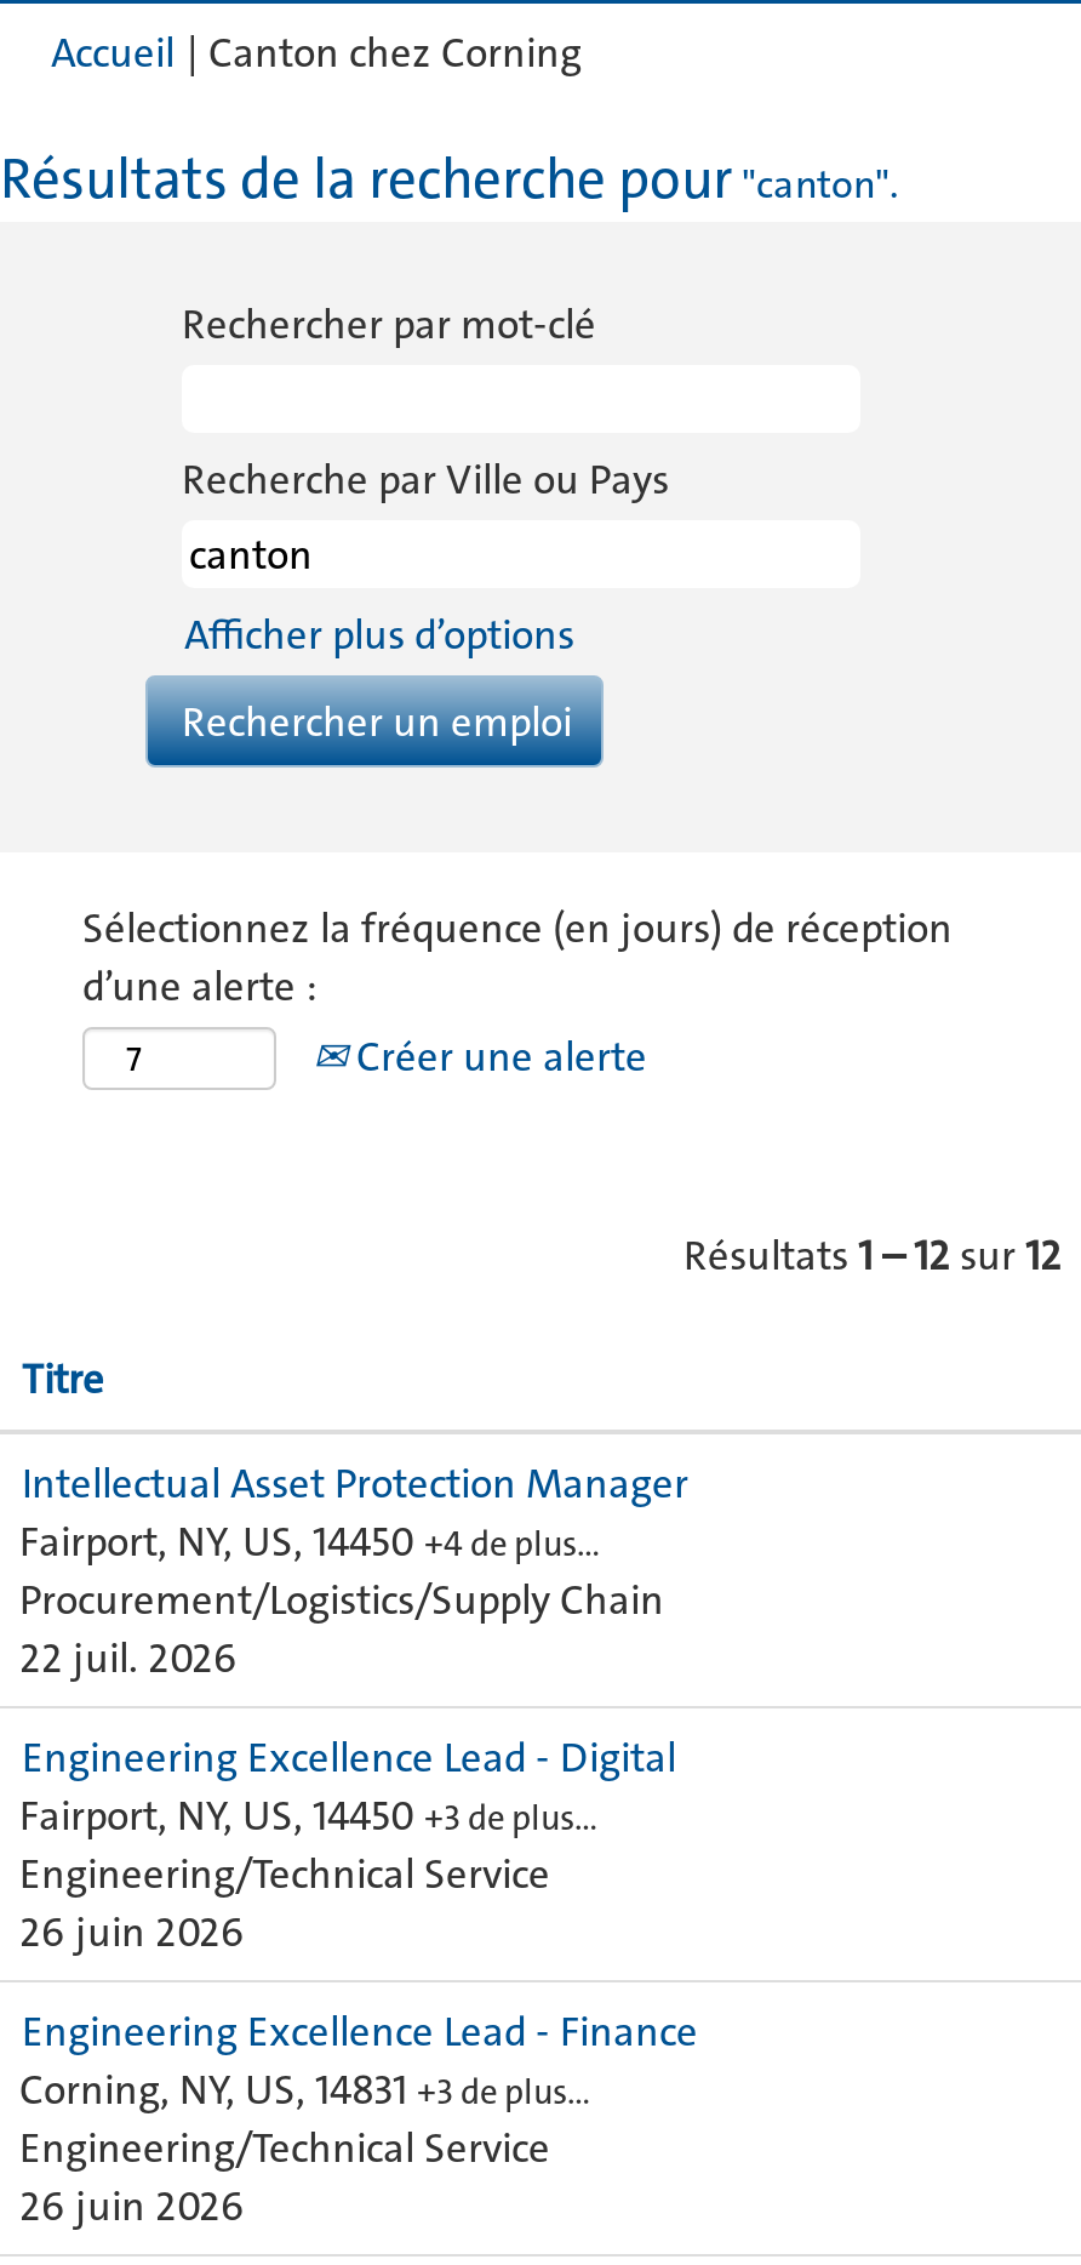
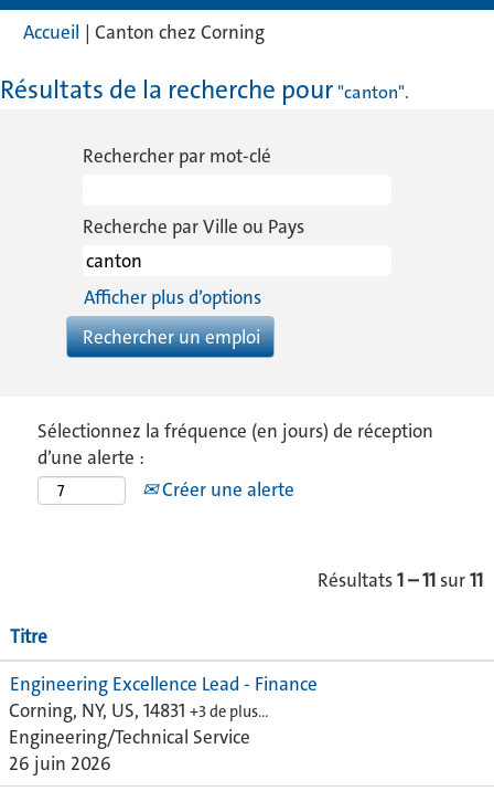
- Résultats 1 – 12 sur 12
+ Résultats 1 – 11 sur 11

- Intellectual Asset Protection Manager
- Fairport, NY, US, 14450 +4 de plus…
- Procurement/Logistics/Supply Chain
- 22 juil. 2026
- Engineering Excellence Lead - Digital
- Fairport, NY, US, 14450 +3 de plus…
- Engineering/Technical Service
- 26 juin 2026
